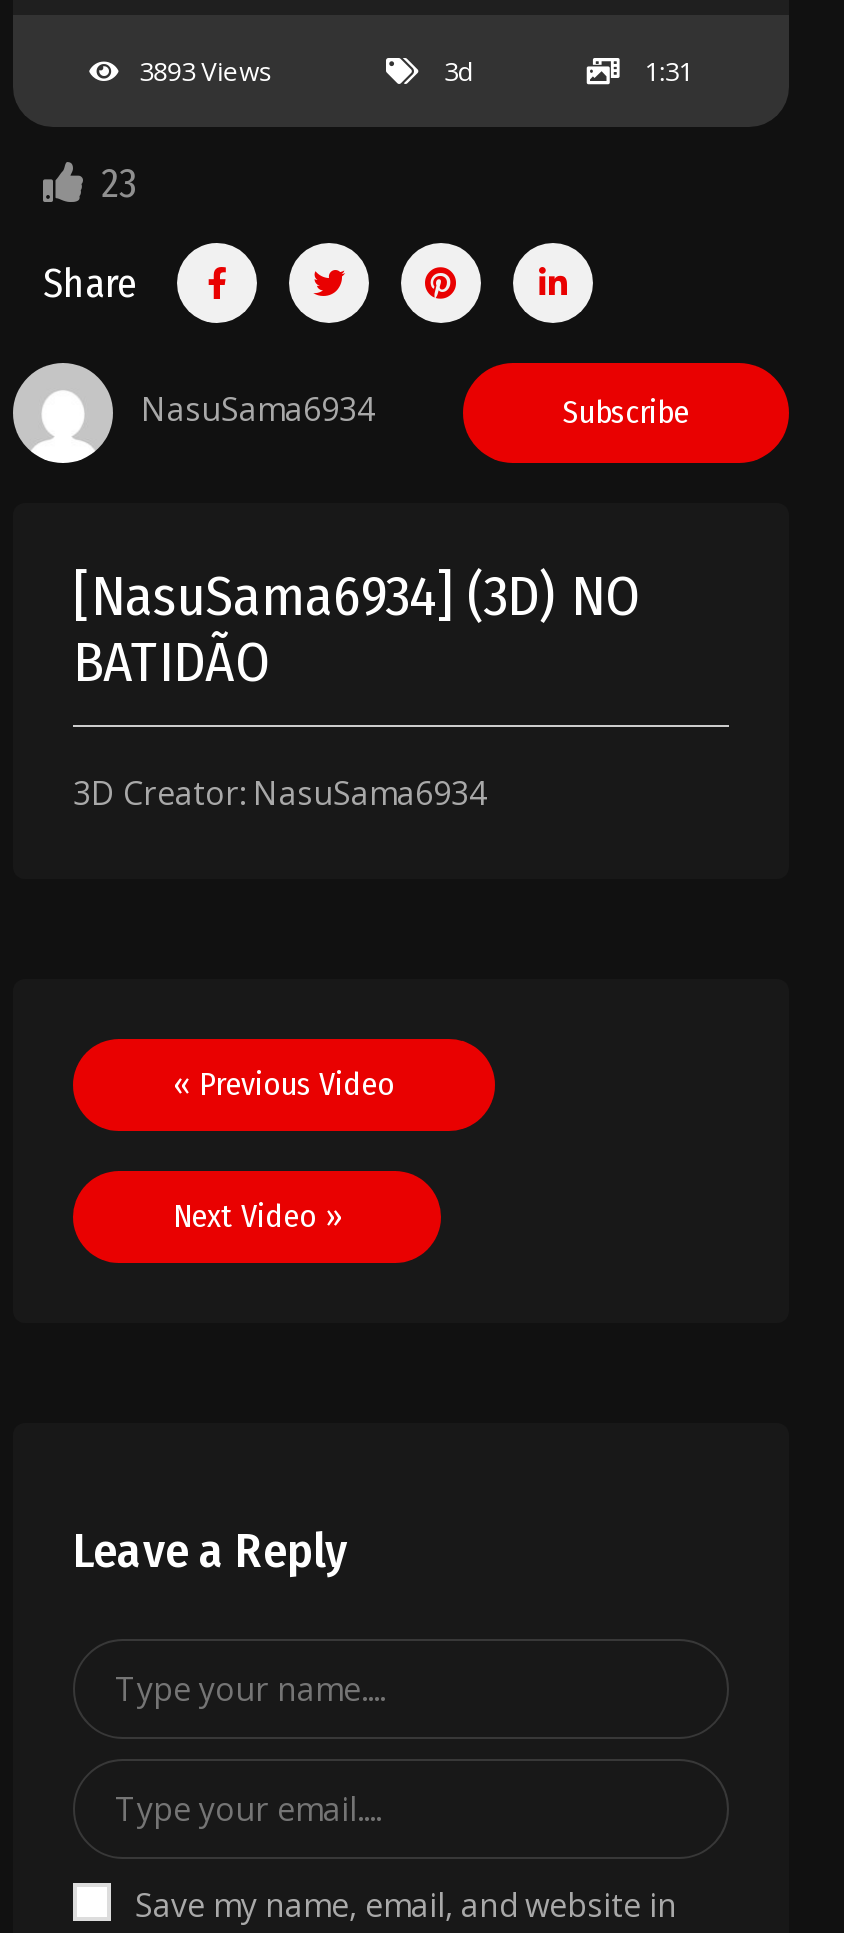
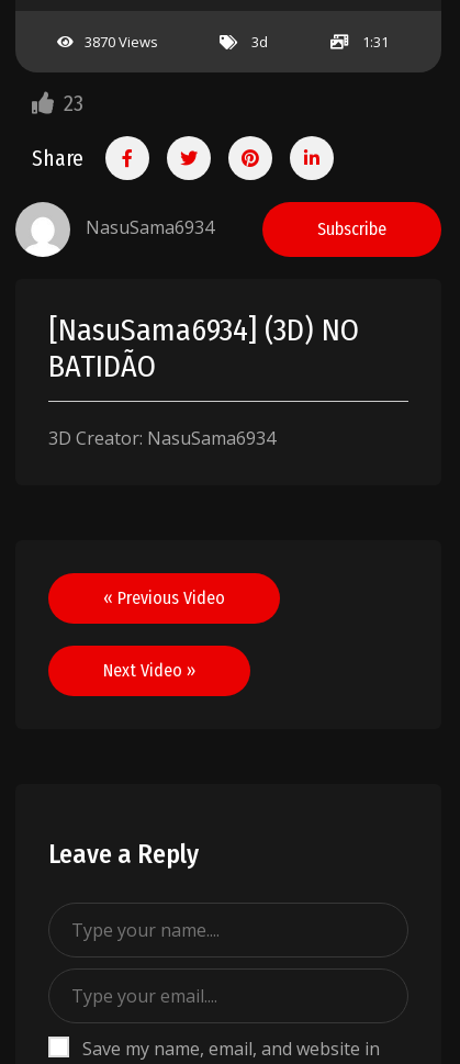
- 3893 Views
+ 3870 Views
